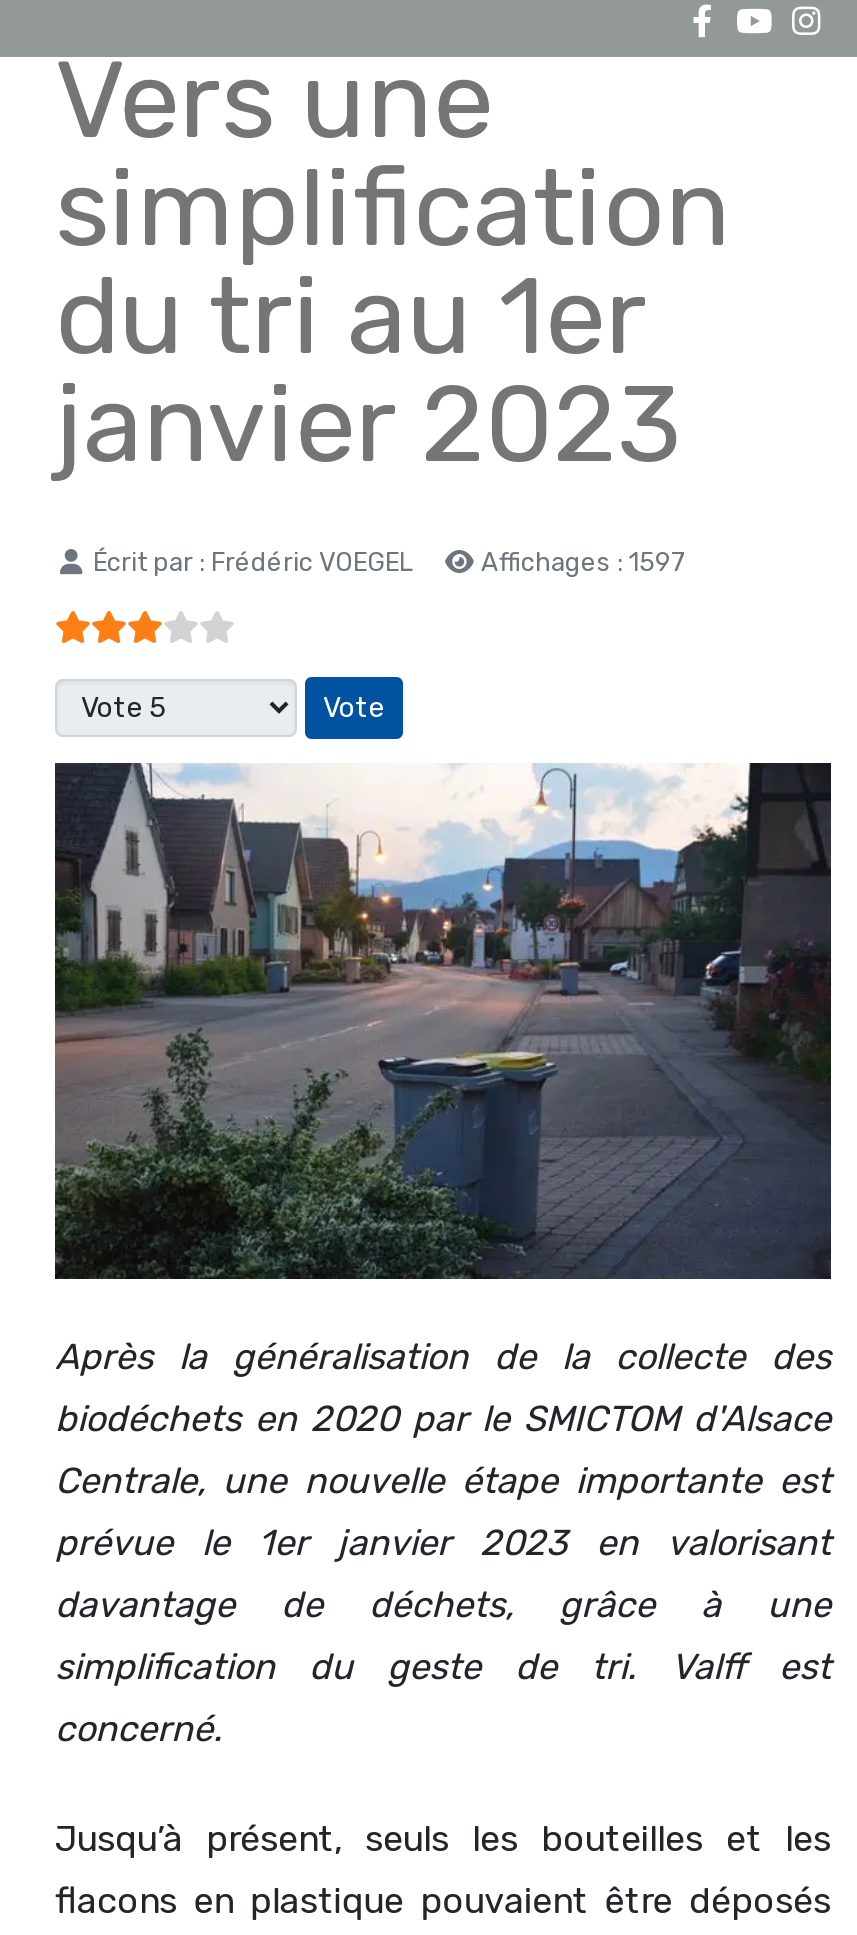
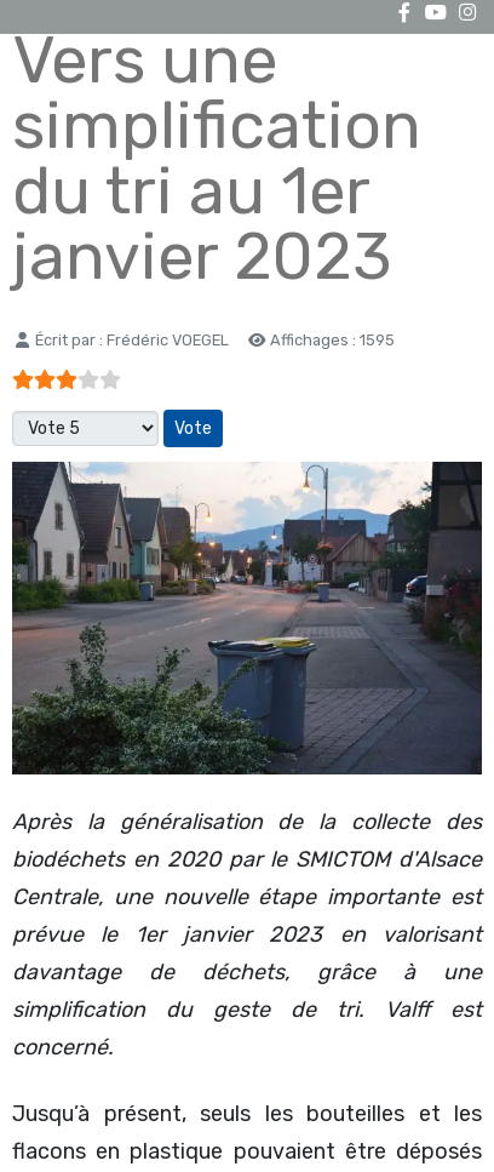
- Affichages : 1597
+ Affichages : 1595
